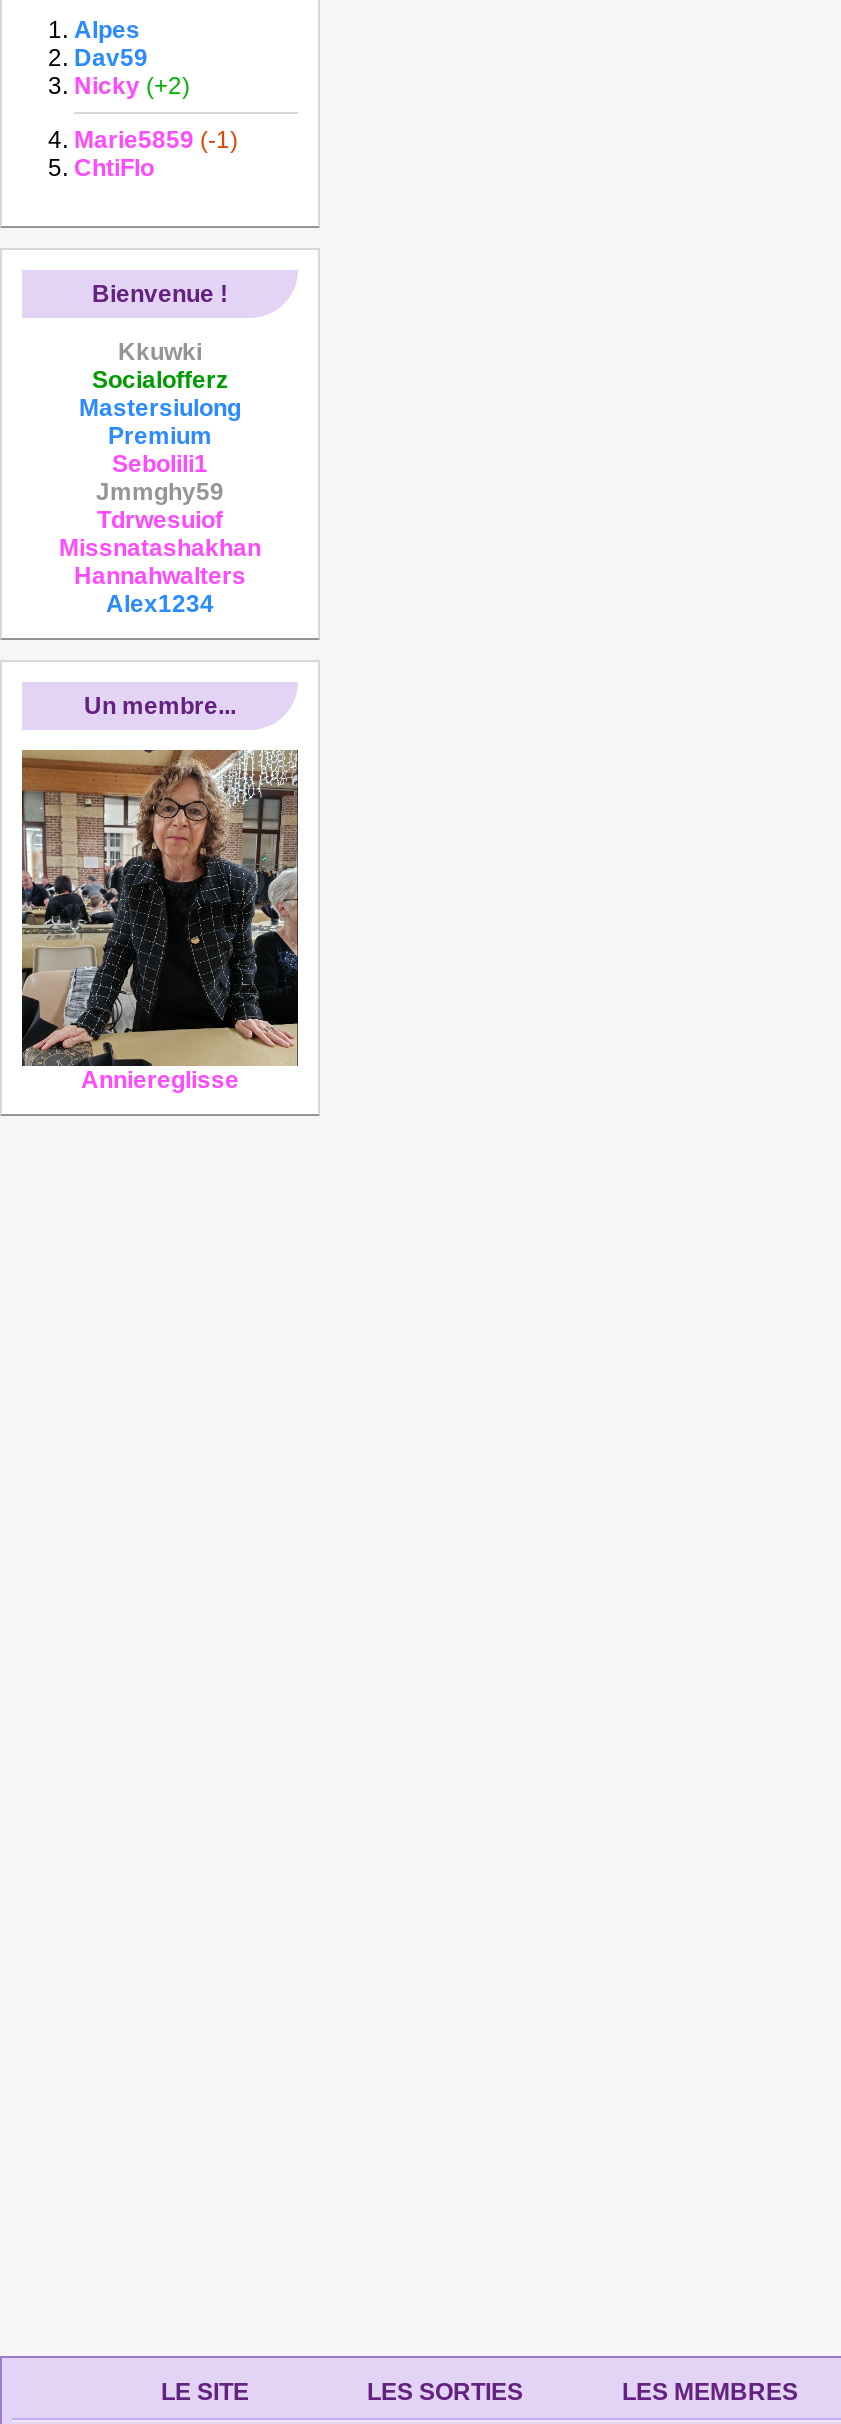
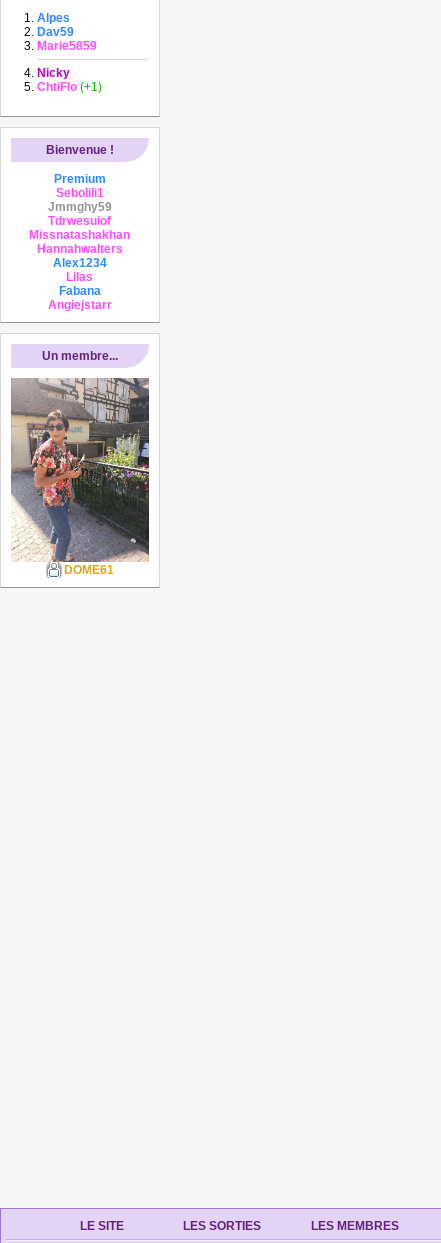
- Nicky (+2)
+ Marie5859

- Marie5859 (-1)
- ChtiFlo
+ Nicky
+ ChtiFlo (+1)

- Kkuwki
- Socialofferz
- Mastersiulong

moved up: Premium | Sebolili1 | Jmmghy59 | Tdrwesuiof | Missnatashakhan | Hannahwalters | Alex1234

+ Lilas
+ Fabana
+ Angiejstarr

- [image]
- Anniereglisse
+ [image]
+ DOME61
